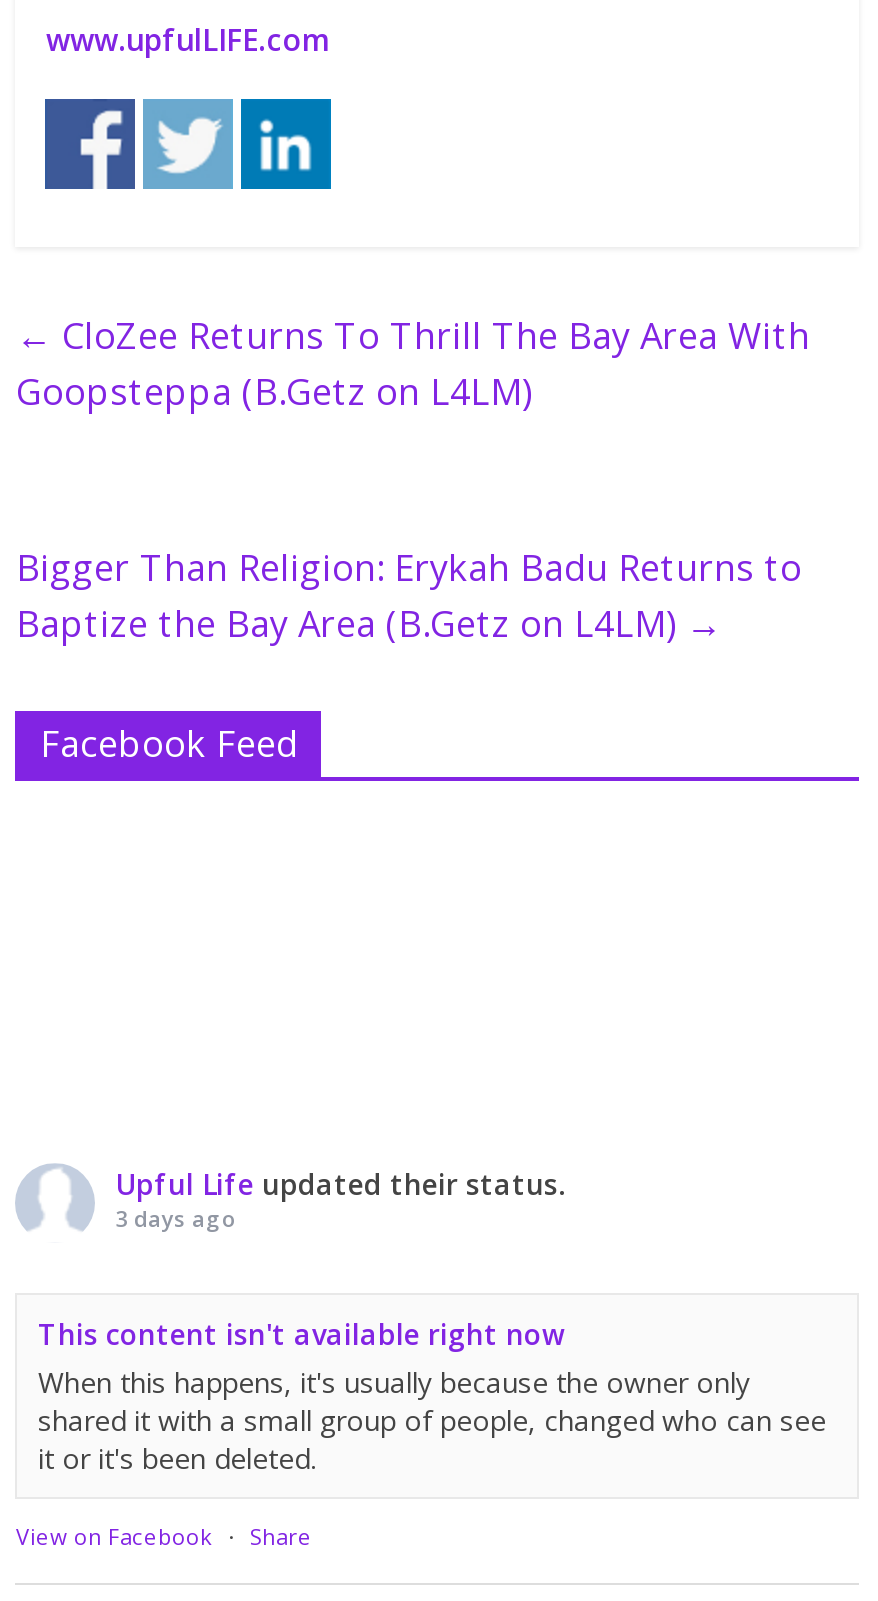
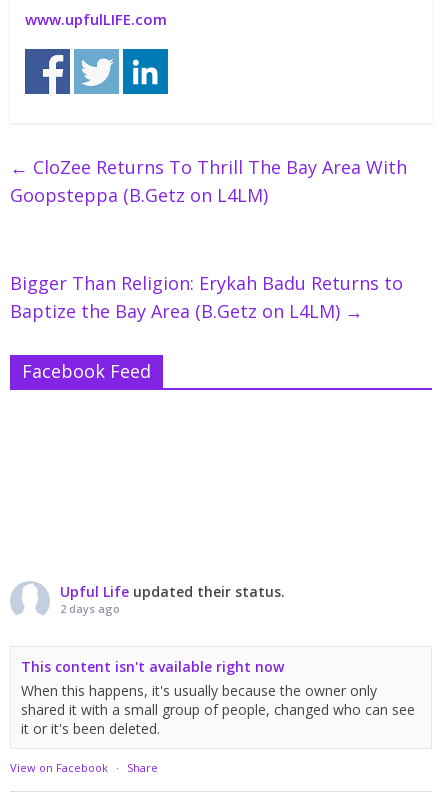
- 3 days ago
+ 2 days ago
